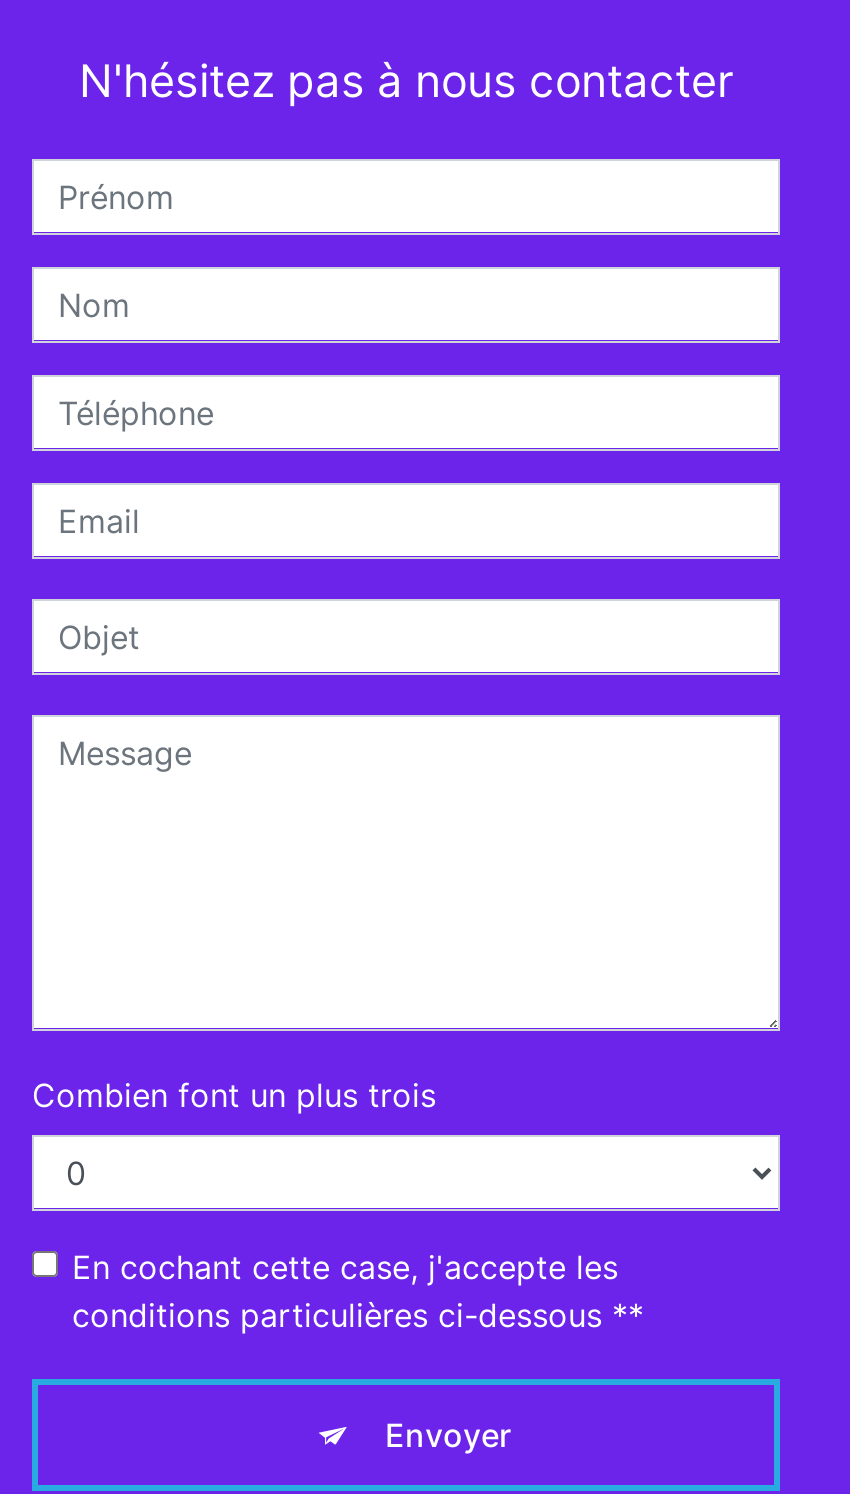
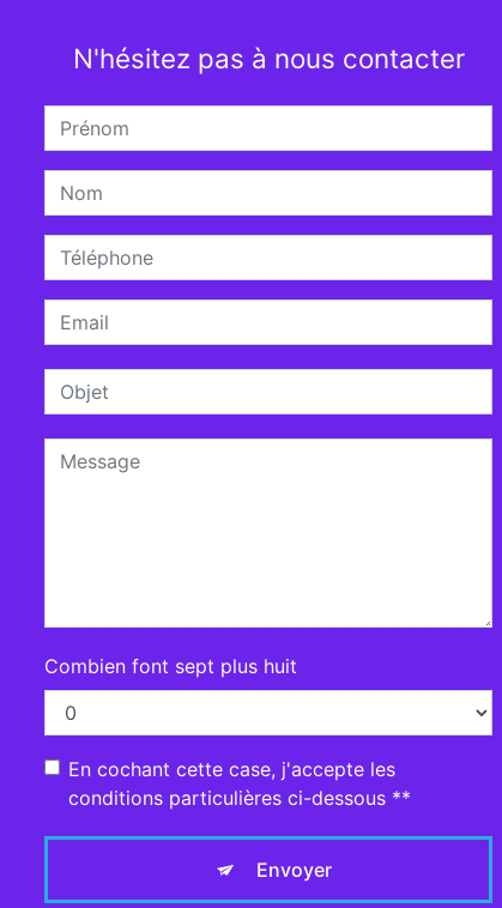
- Combien font un plus trois
+ Combien font sept plus huit
